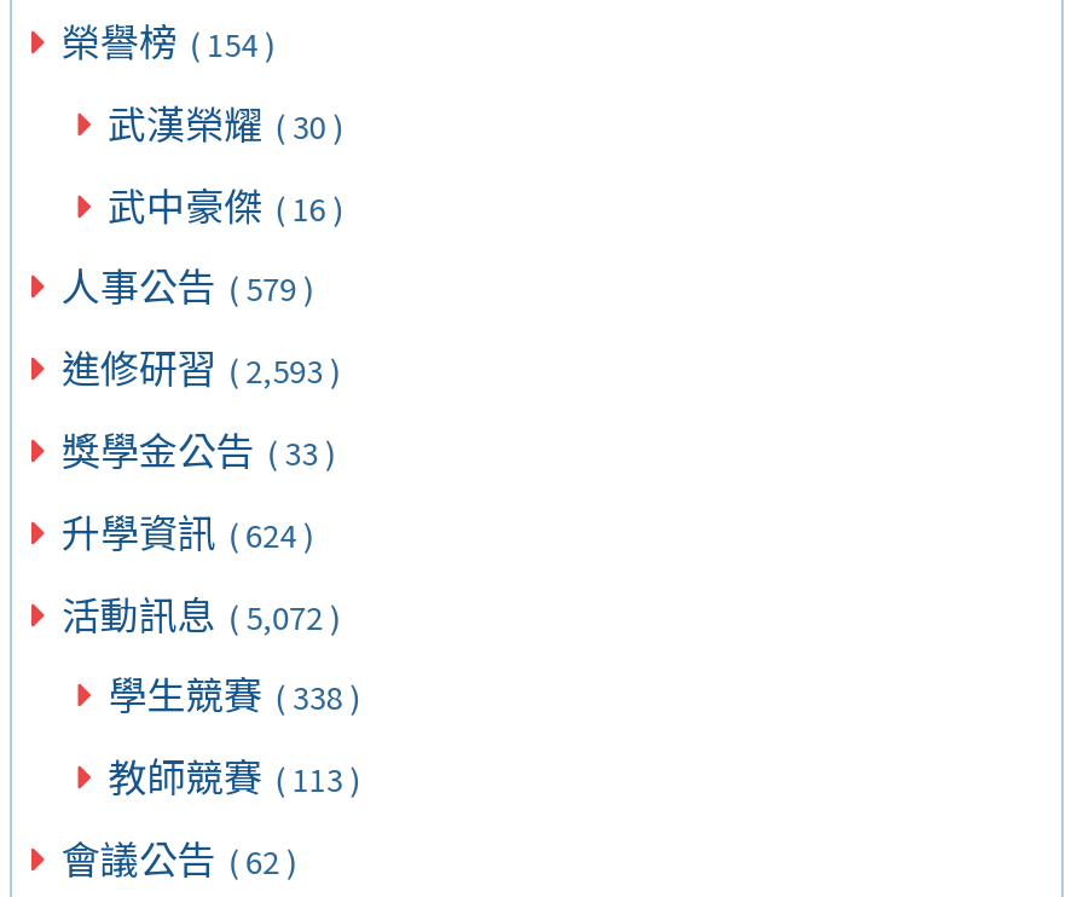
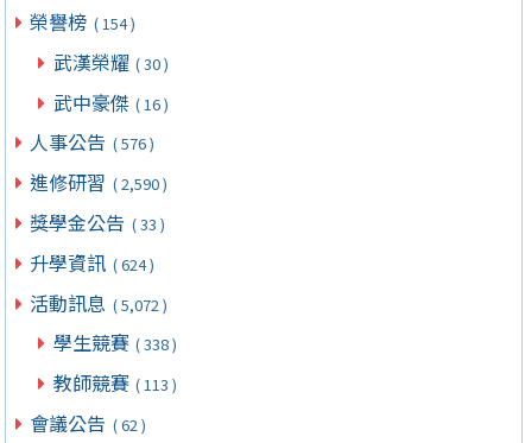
- 人事公告 ( 579 )
+ 人事公告 ( 576 )

- 進修研習 ( 2,593 )
+ 進修研習 ( 2,590 )
